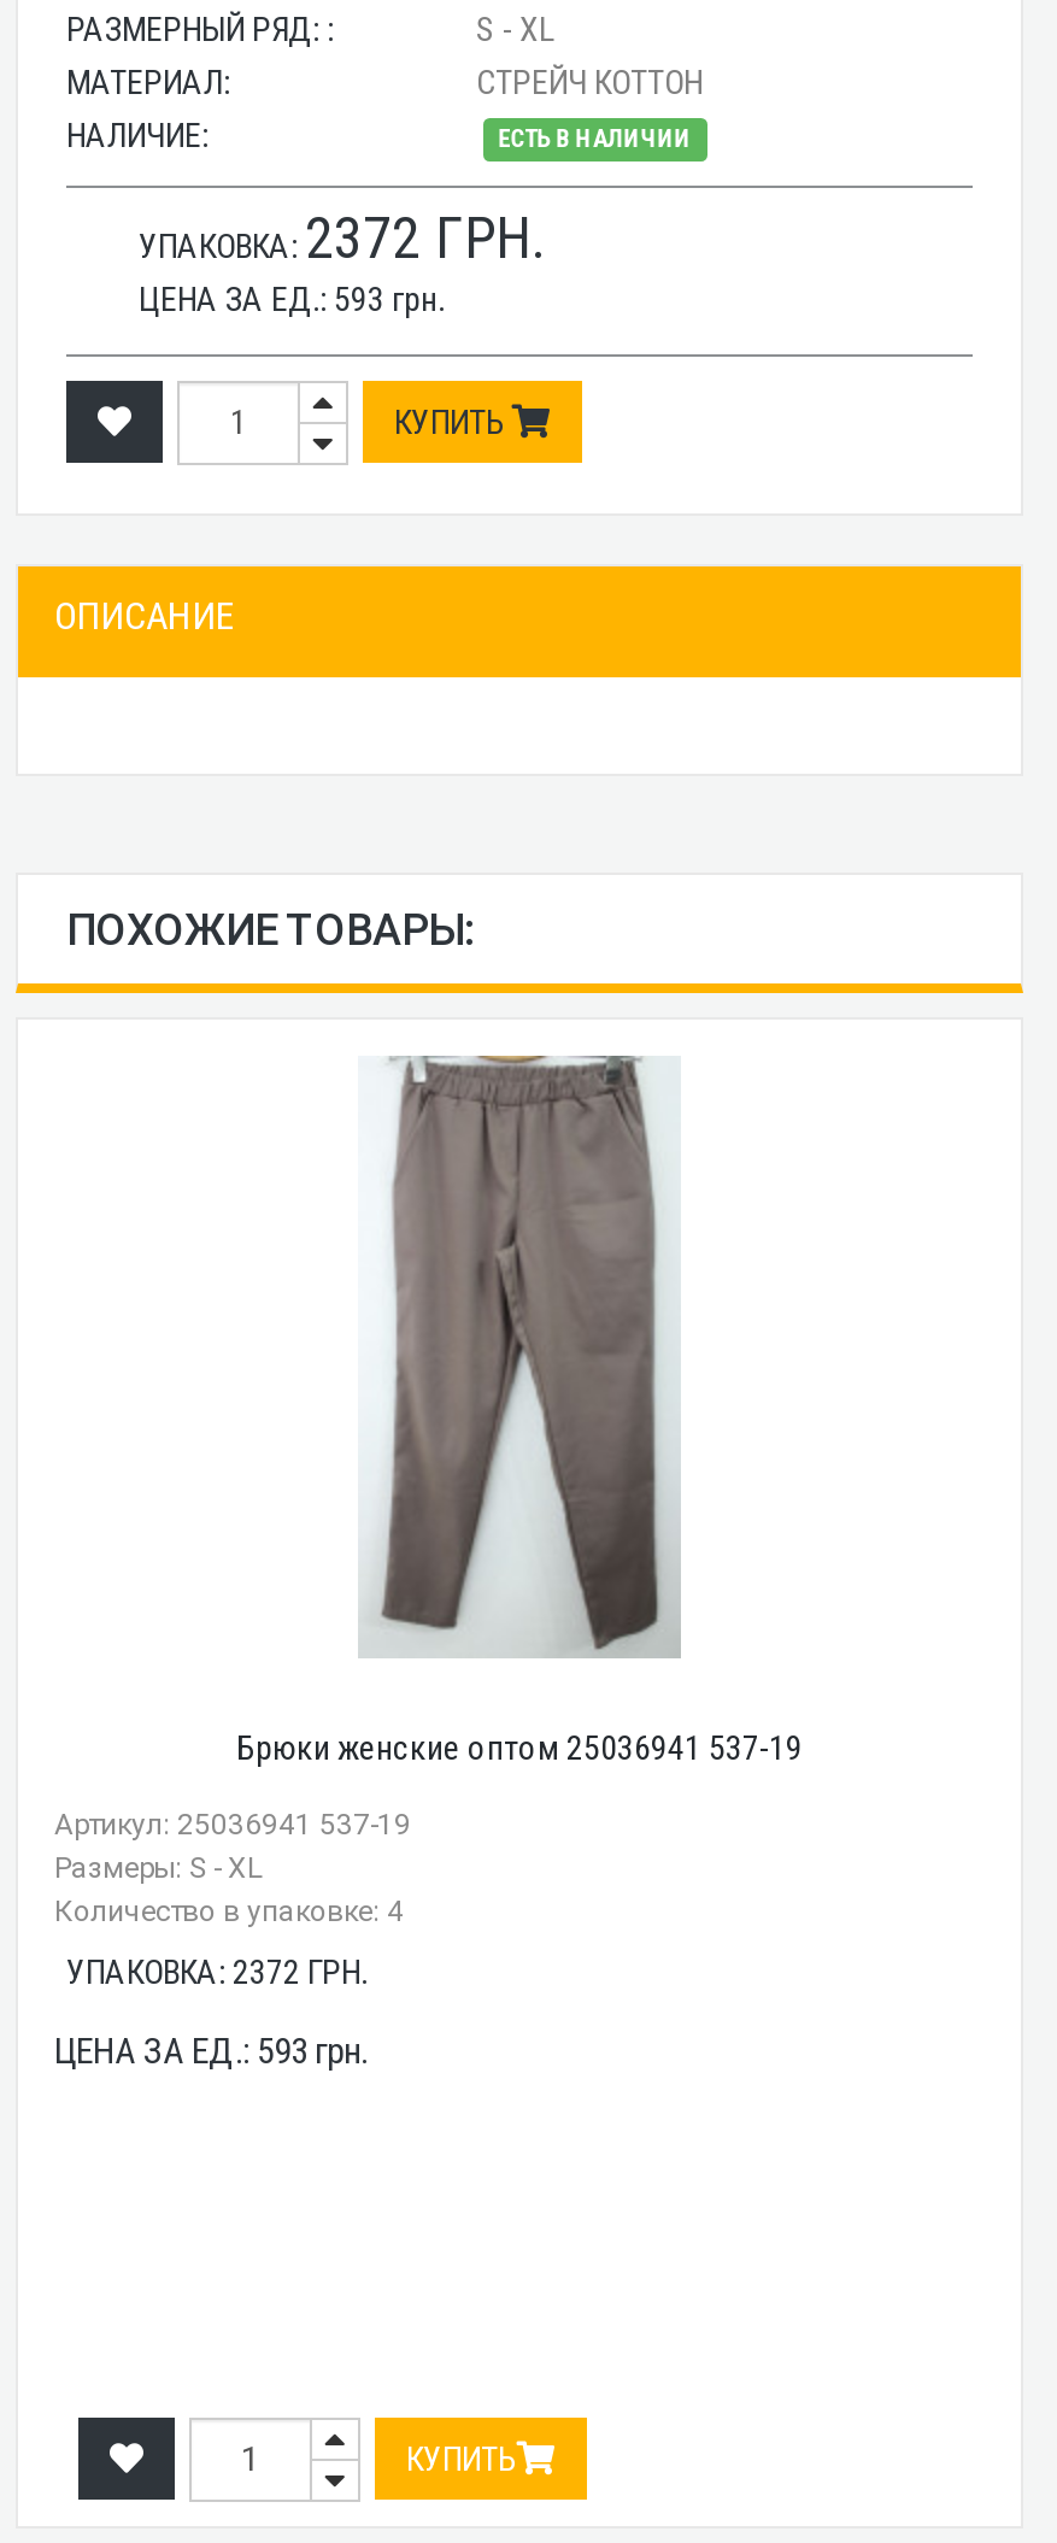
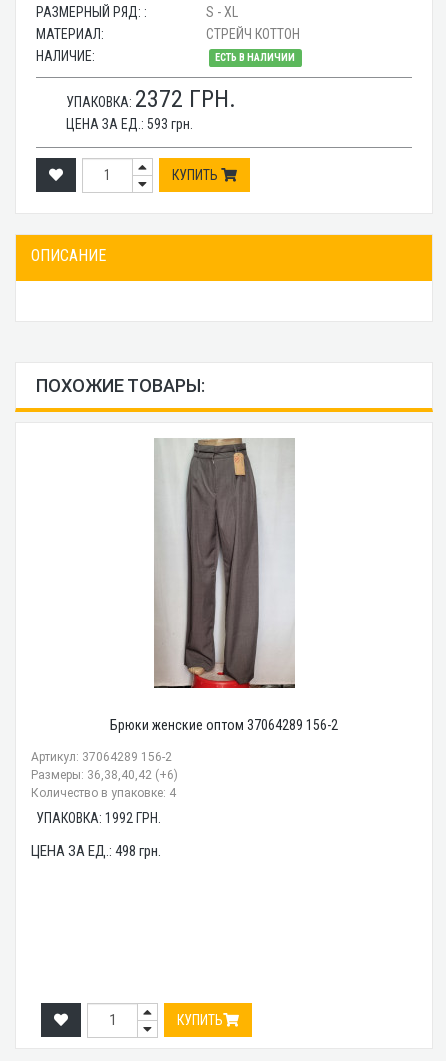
- [image]
- Брюки женские оптом 25036941 537-19
+ [image]
+ Брюки женские оптом 37064289 156-2

- Артикул: 25036941 537-19
- Размеры: S - XL
+ Артикул: 37064289 156-2
+ Размеры: 36,38,40,42 (+6)

- УПАКОВКА: 2372 ГРН.
+ УПАКОВКА: 1992 ГРН.

- ЦЕНА ЗА ЕД.: 593 грн.
+ ЦЕНА ЗА ЕД.: 498 грн.
